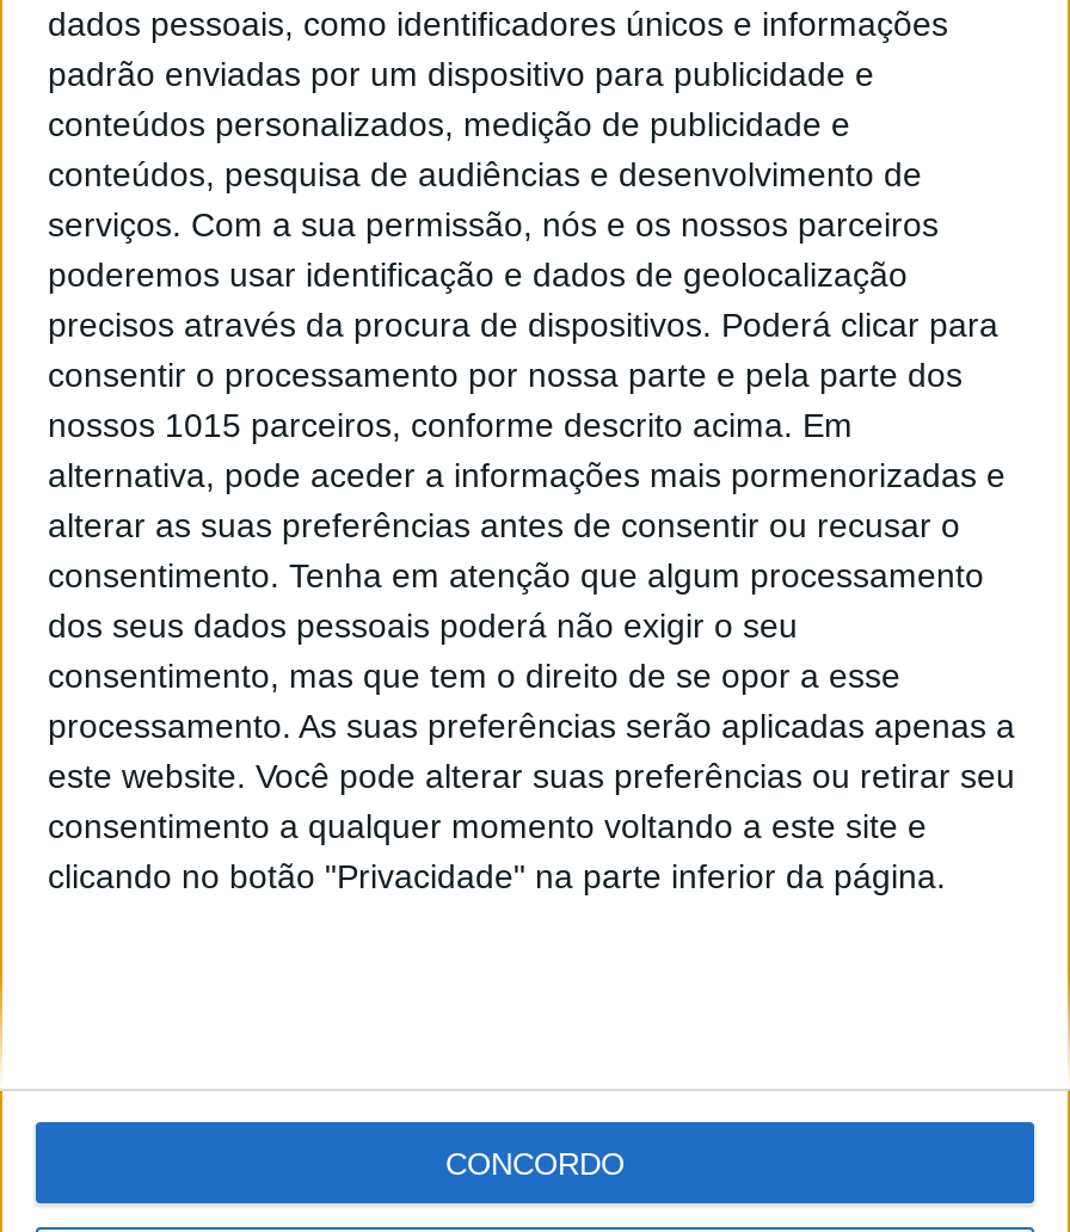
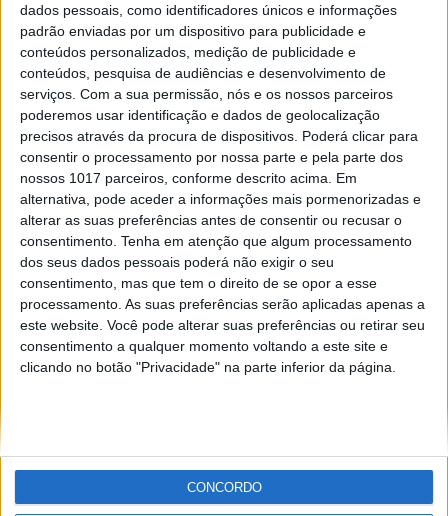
- nossos 1015 parceiros, conforme descrito acima. Em
+ nossos 1017 parceiros, conforme descrito acima. Em
